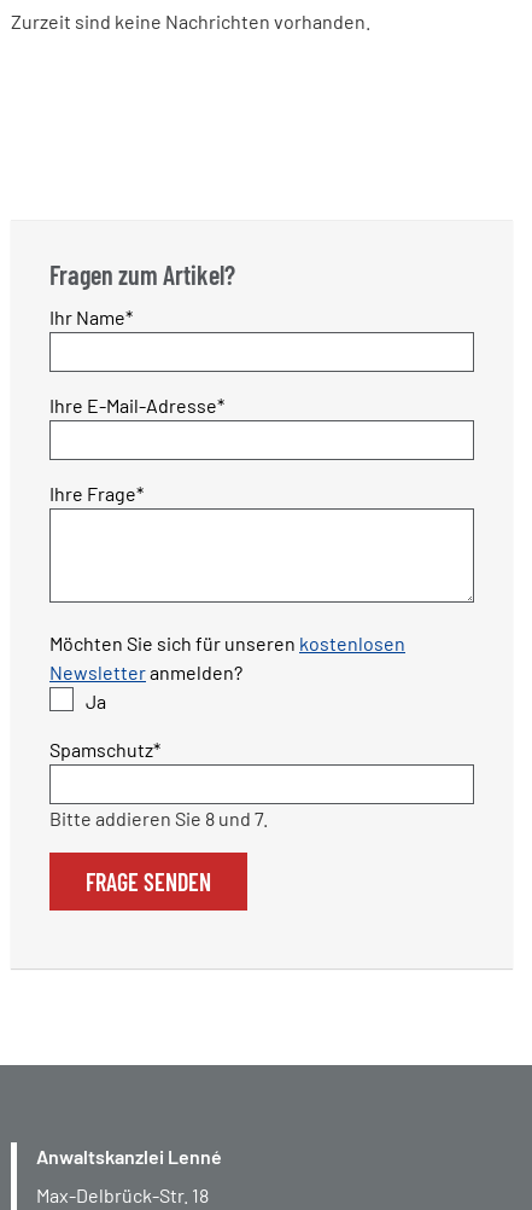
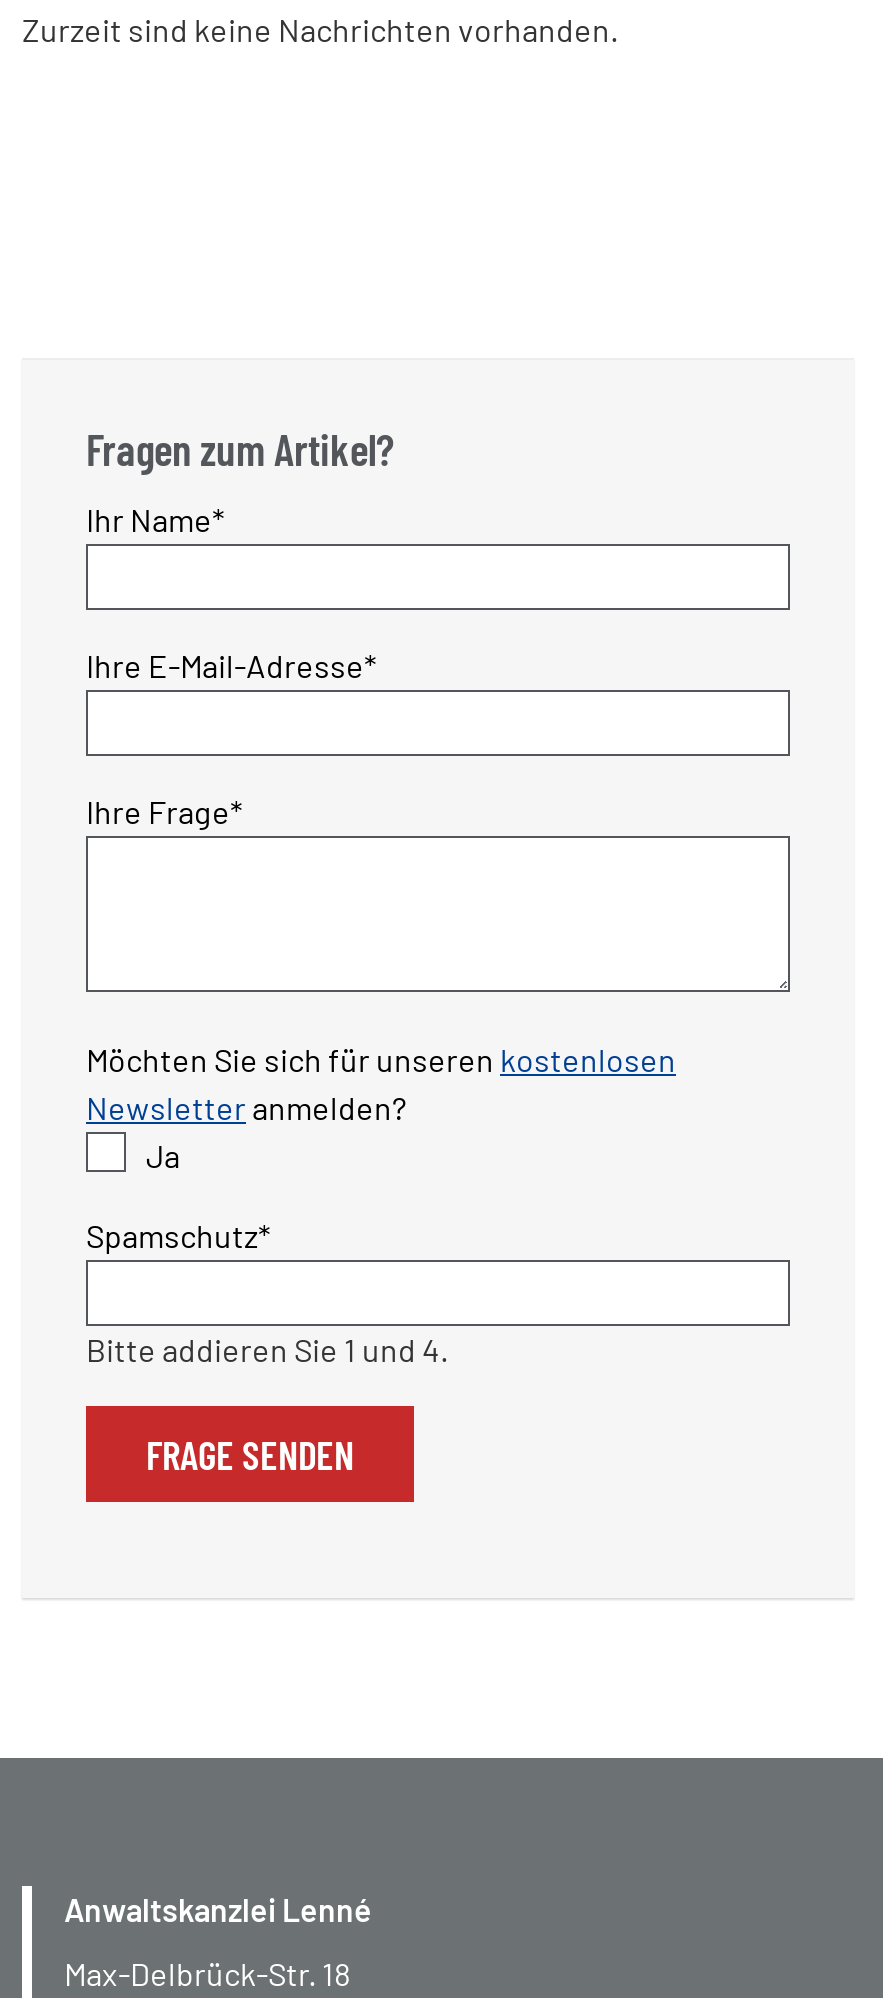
- Bitte addieren Sie 8 und 7.
+ Bitte addieren Sie 1 und 4.
